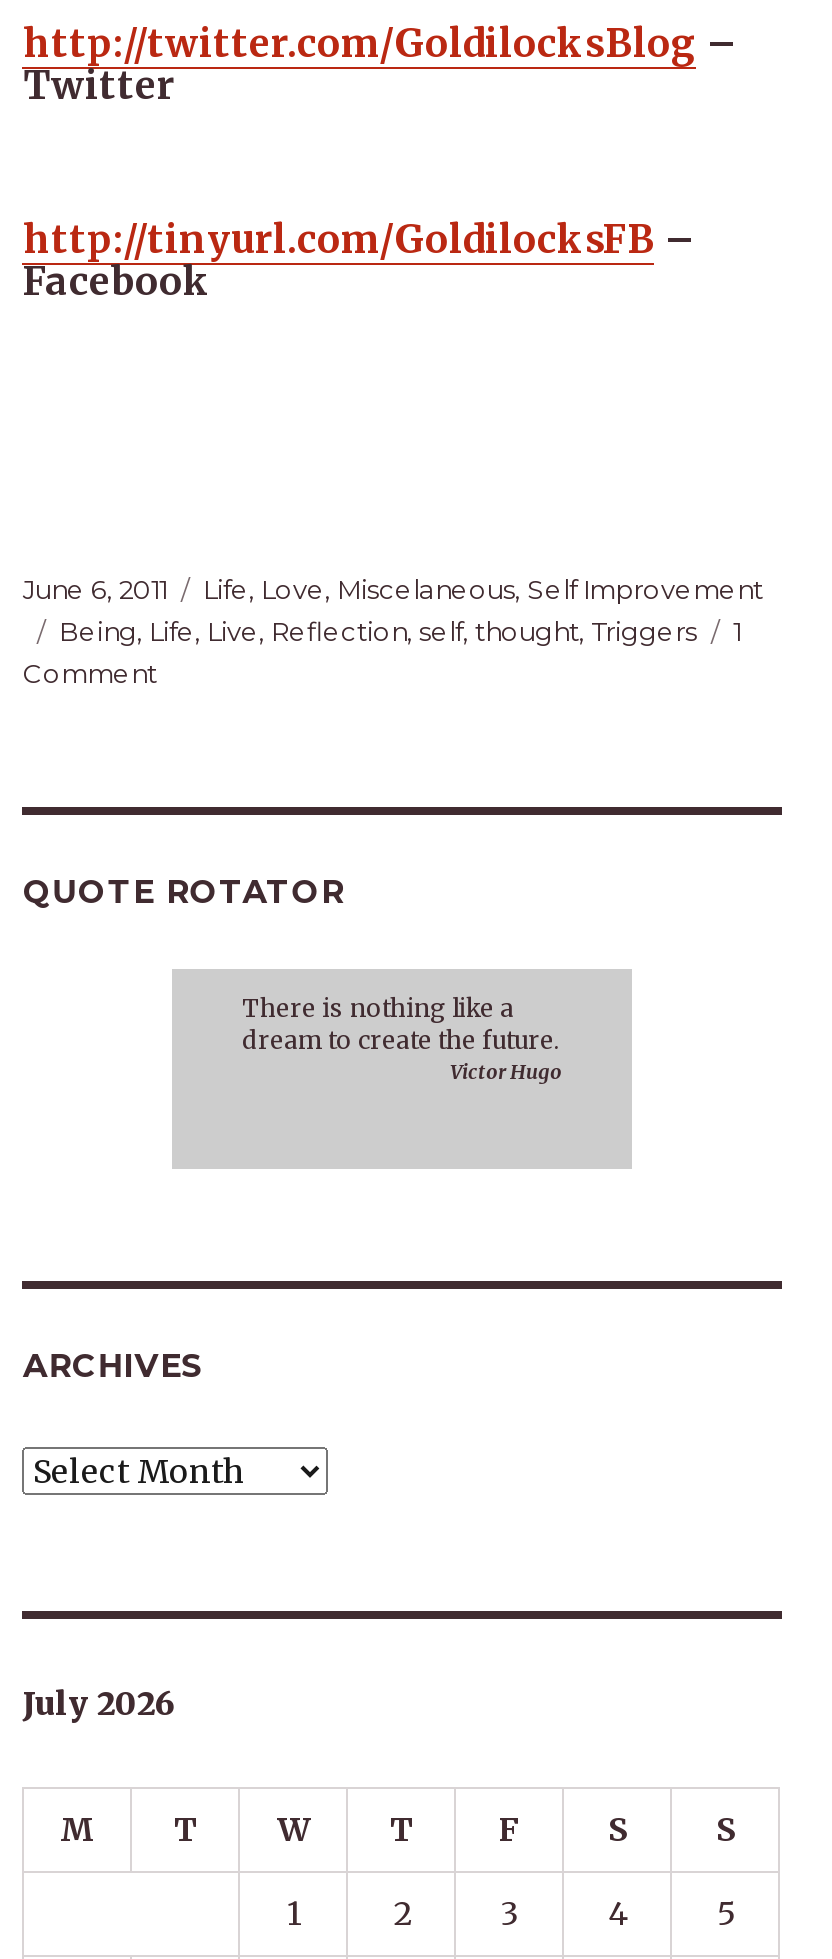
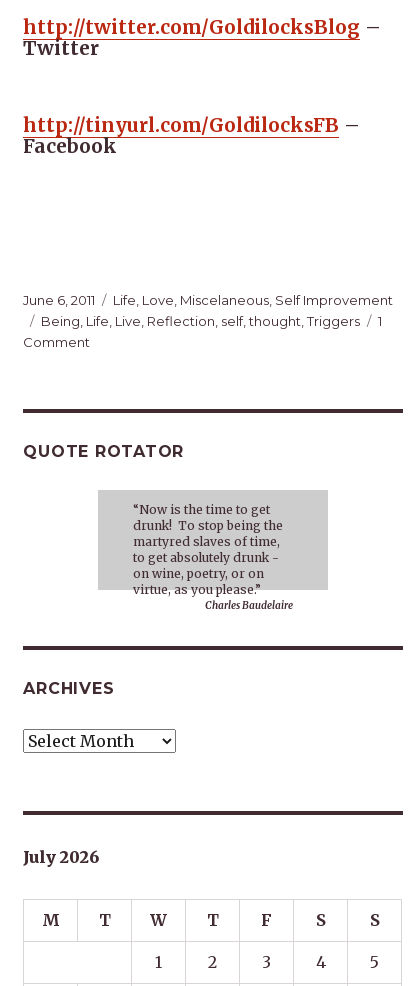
- There is nothing like a
- dream to create the future.
- Victor Hugo
+ “Now is the time to get
+ drunk! To stop being the
+ martyred slaves of time,
+ to get absolutely drunk -
+ on wine, poetry, or on
+ virtue, as you please.”
+ Charles Baudelaire
